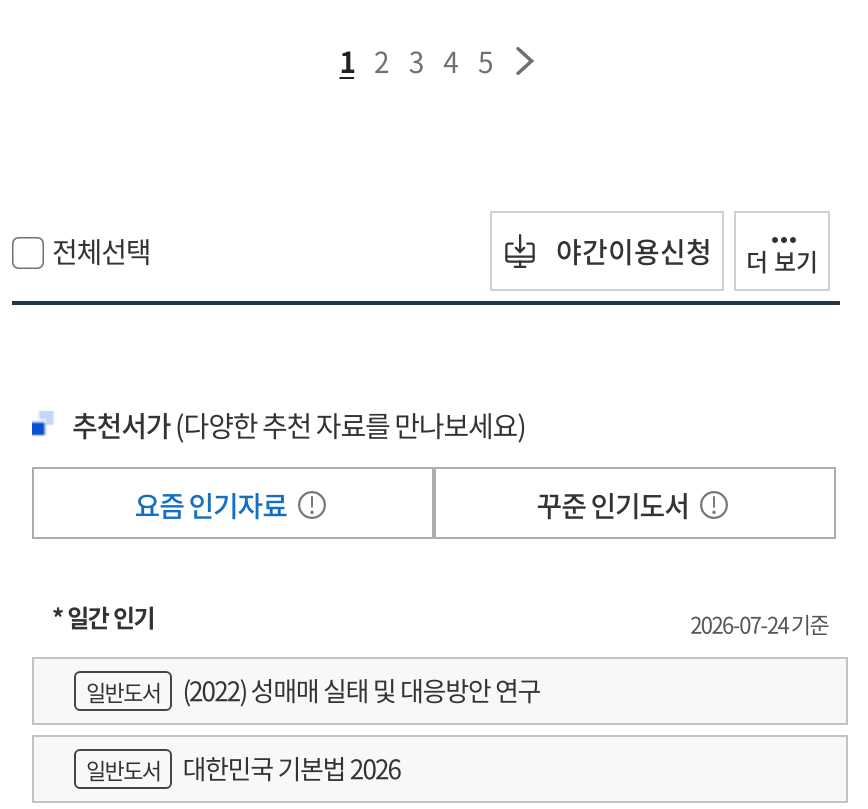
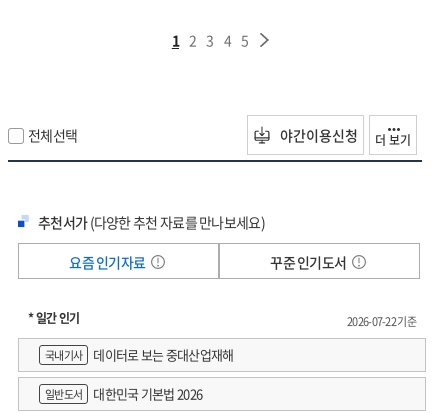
- 2026-07-24 기준
+ 2026-07-22 기준

- 일반도서
- (2022) 성매매 실태 및 대응방안 연구
+ 국내기사
+ 데이터로 보는 중대산업재해
